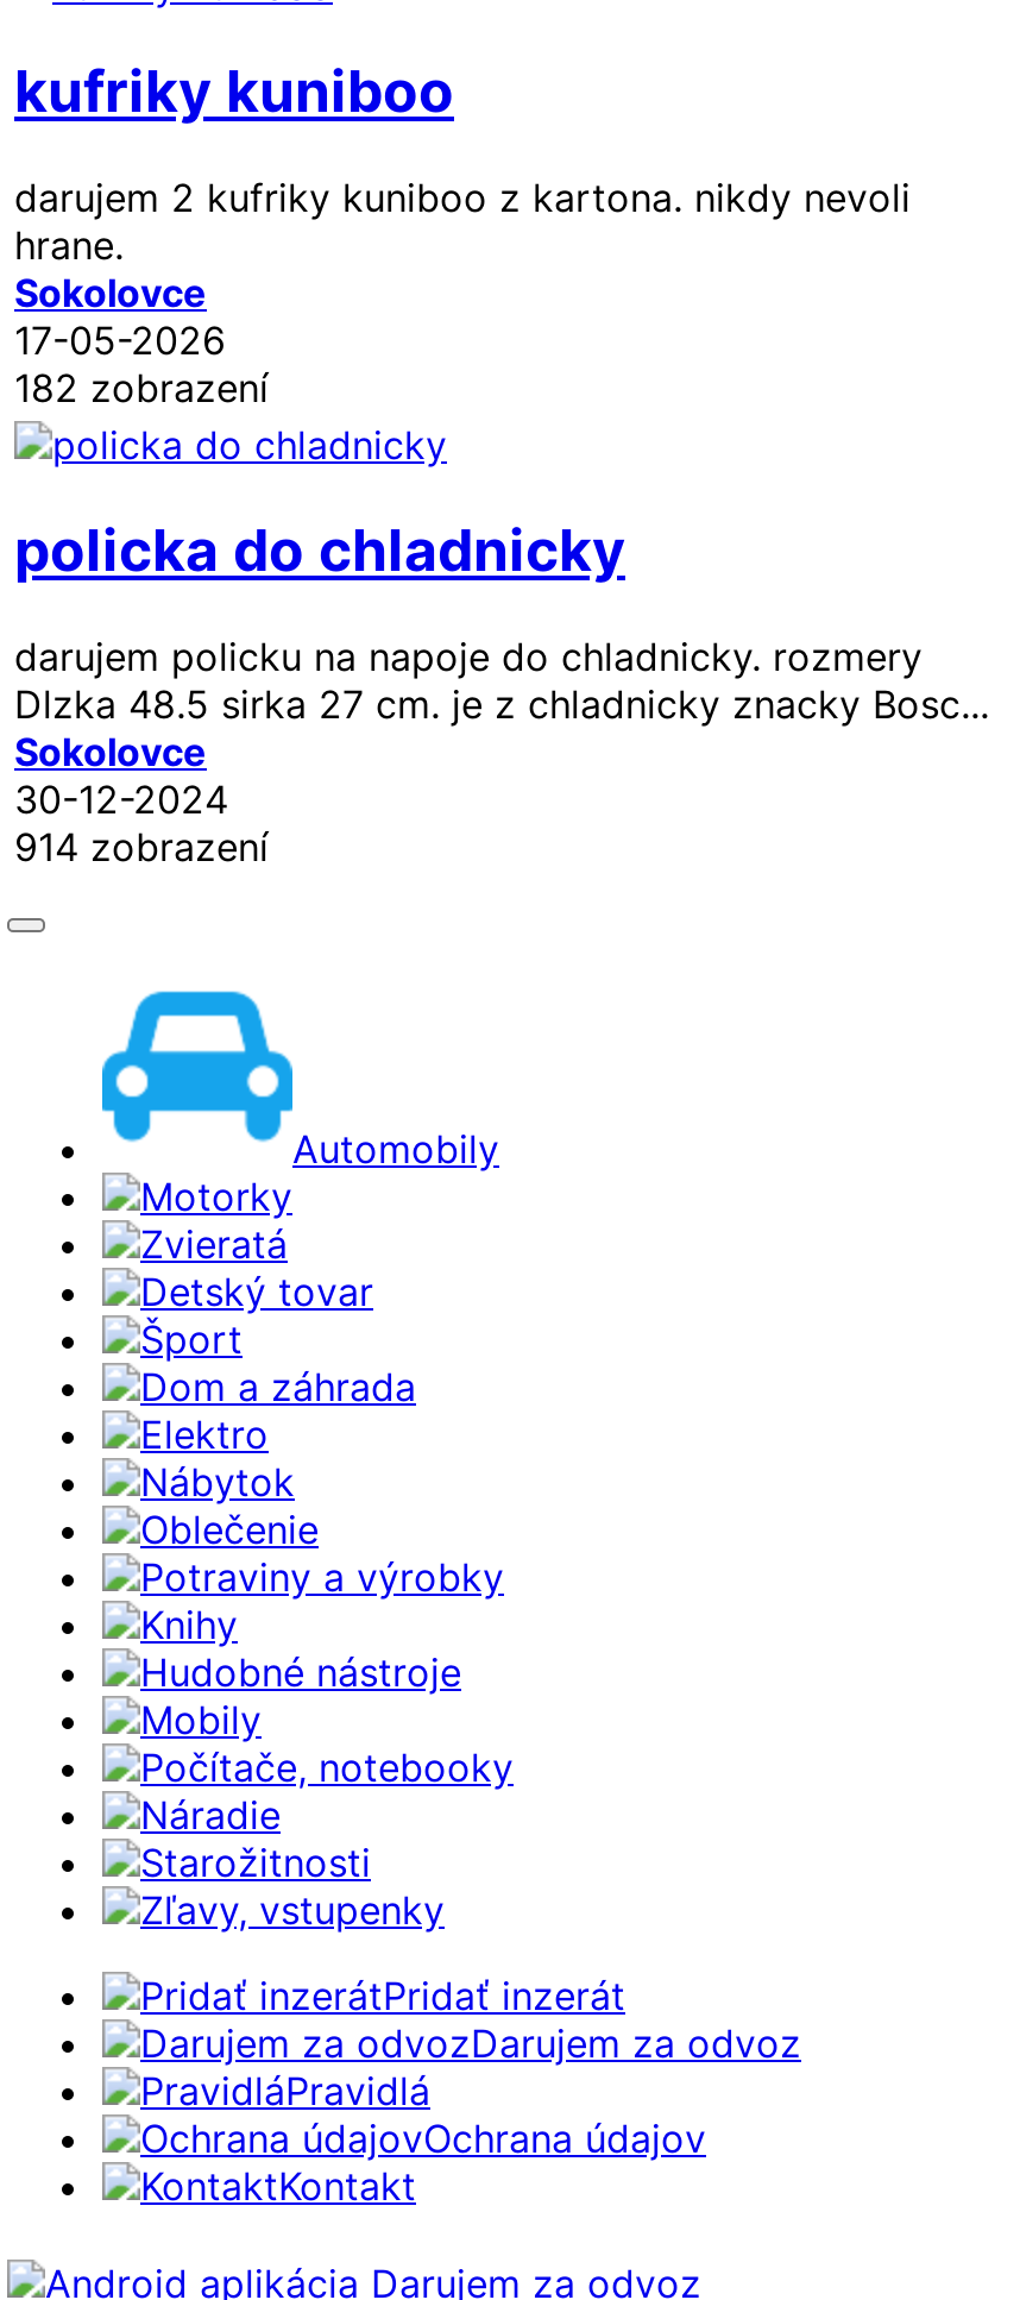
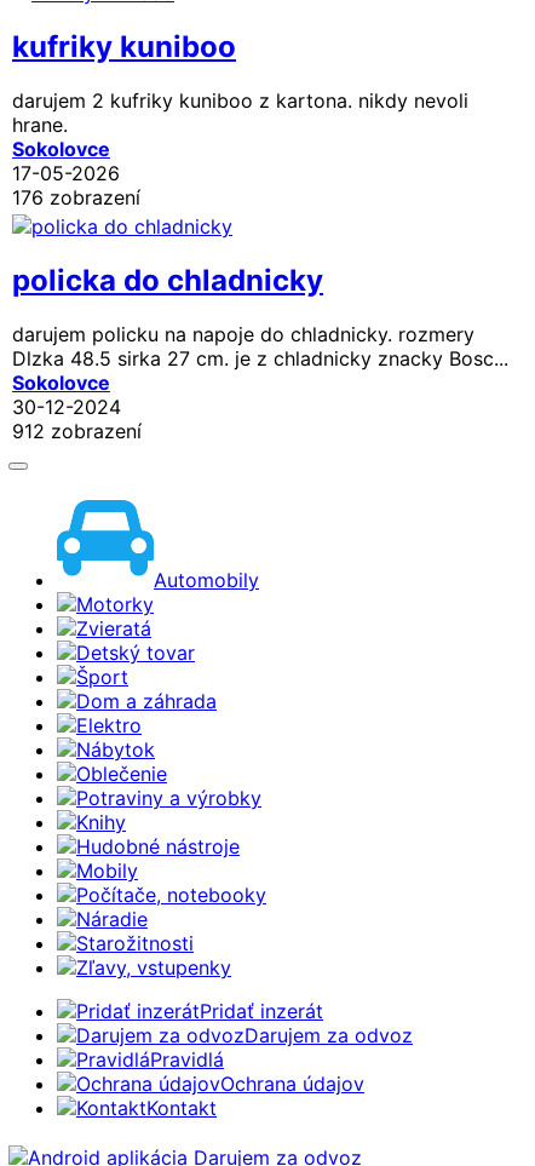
- 182 zobrazení
+ 176 zobrazení

- 914 zobrazení
+ 912 zobrazení
